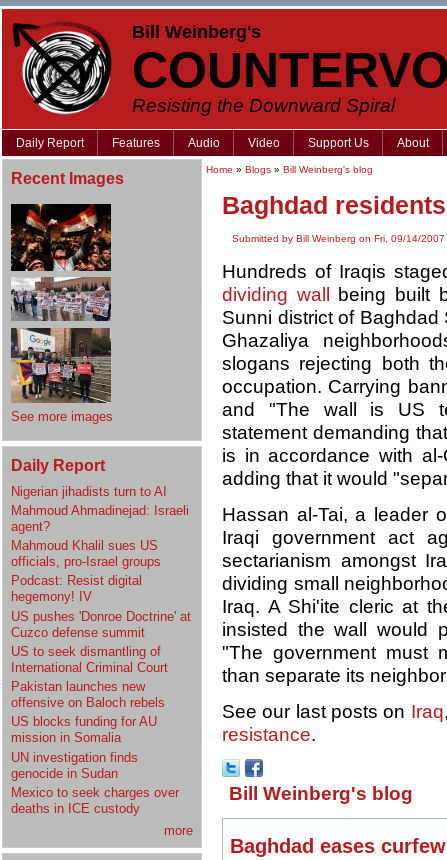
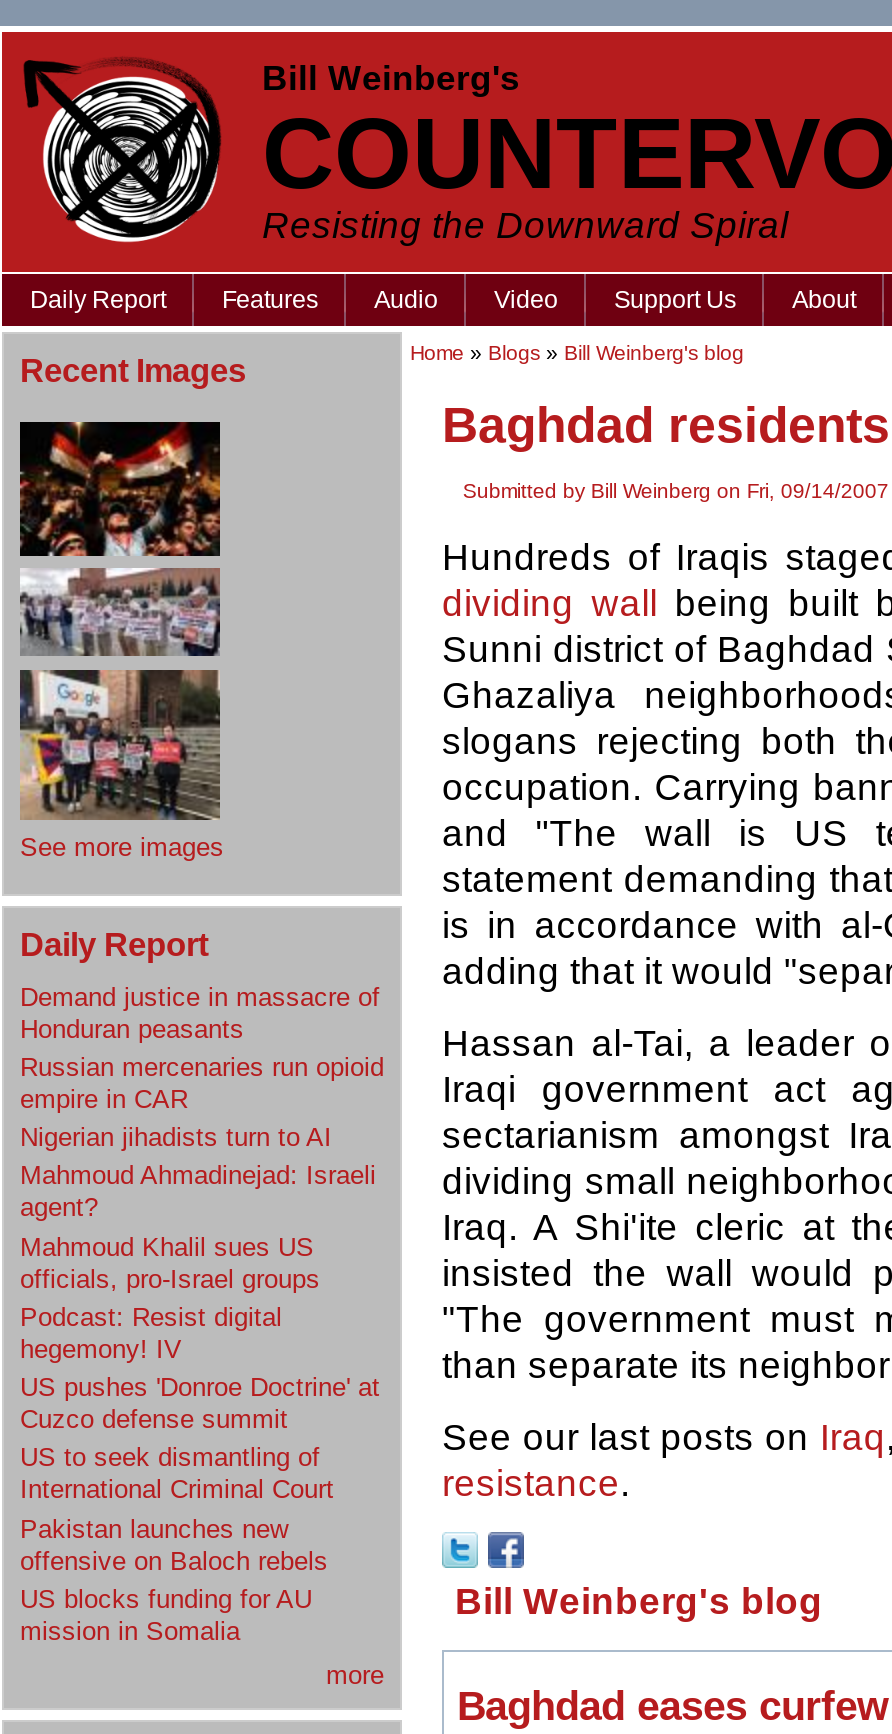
+ Demand justice in massacre of
+ Honduran peasants
+ Russian mercenaries run opioid
+ empire in CAR

moved down: Nigerian jihadists turn to AI | Mahmoud Ahmadinejad: Israeli | agent? | ... | US blocks funding for AU | mission in Somalia

- UN investigation finds
- genocide in Sudan
- Mexico to seek charges over
- deaths in ICE custody
